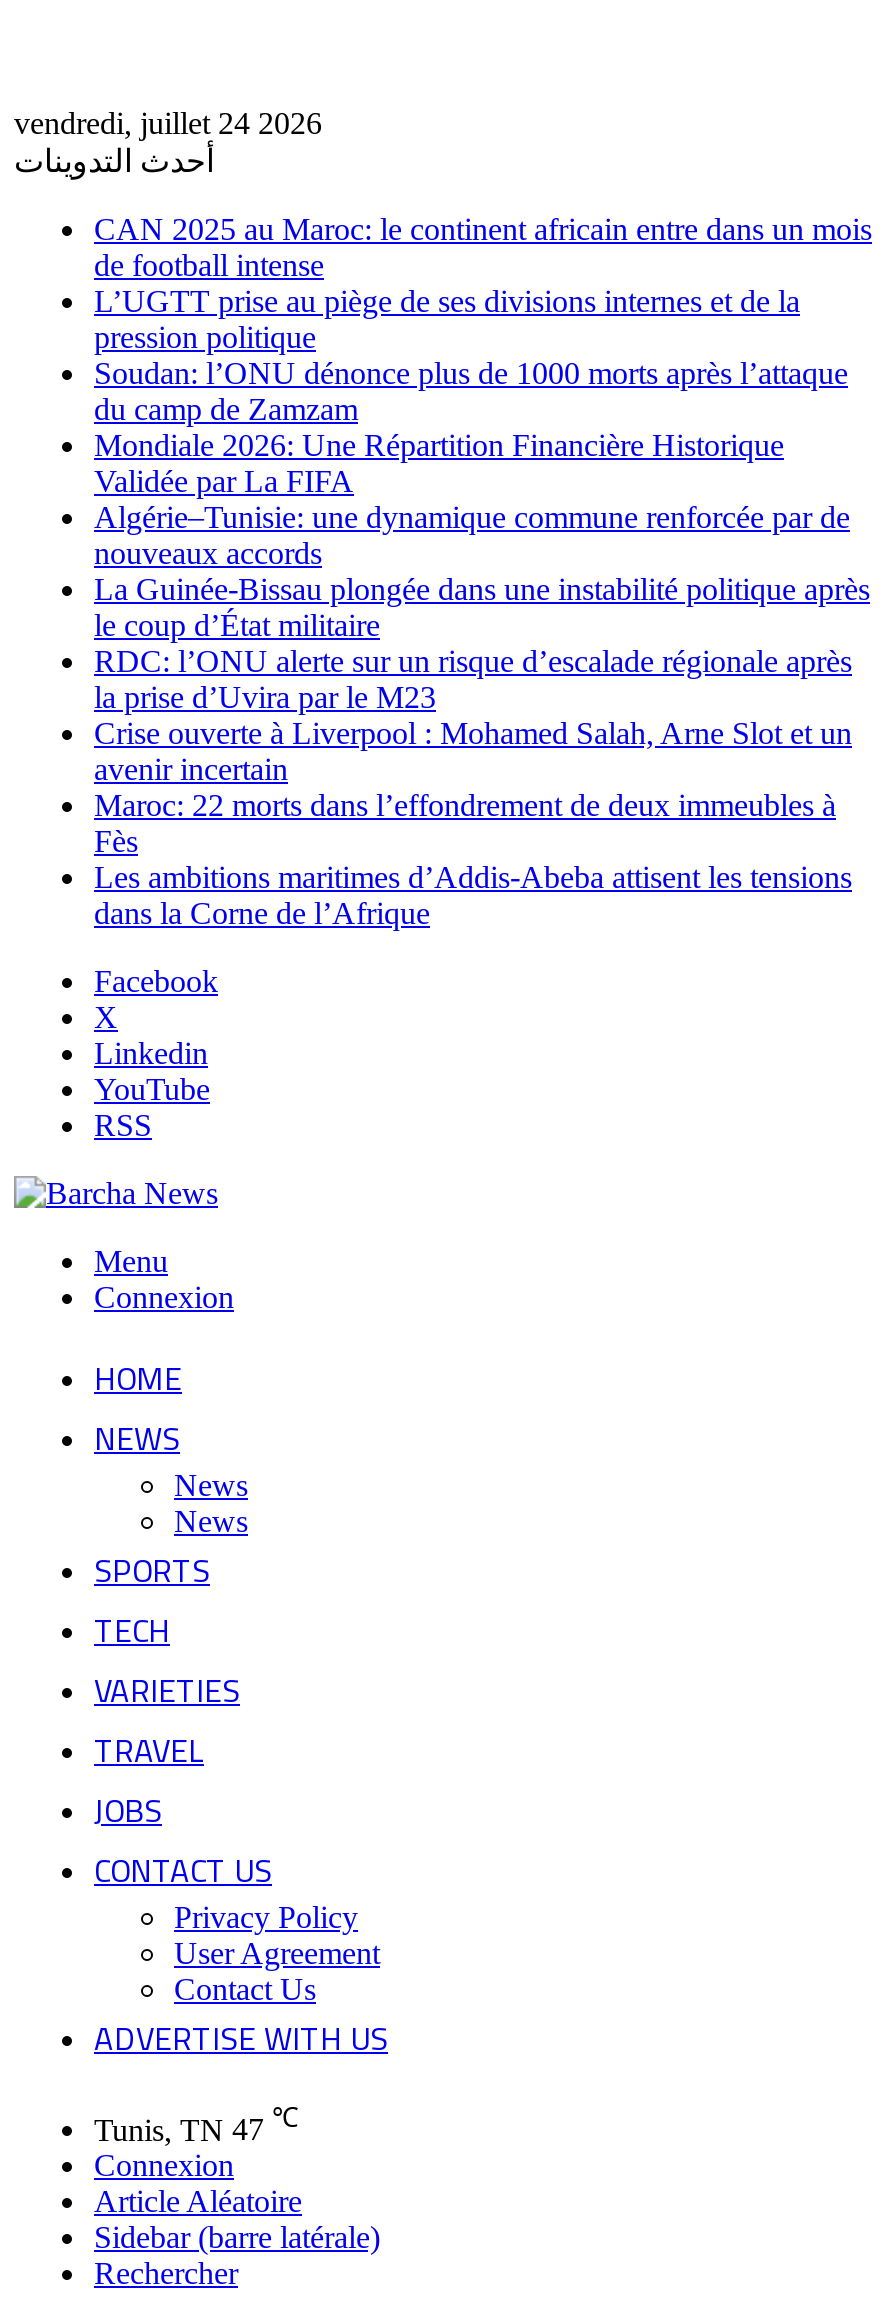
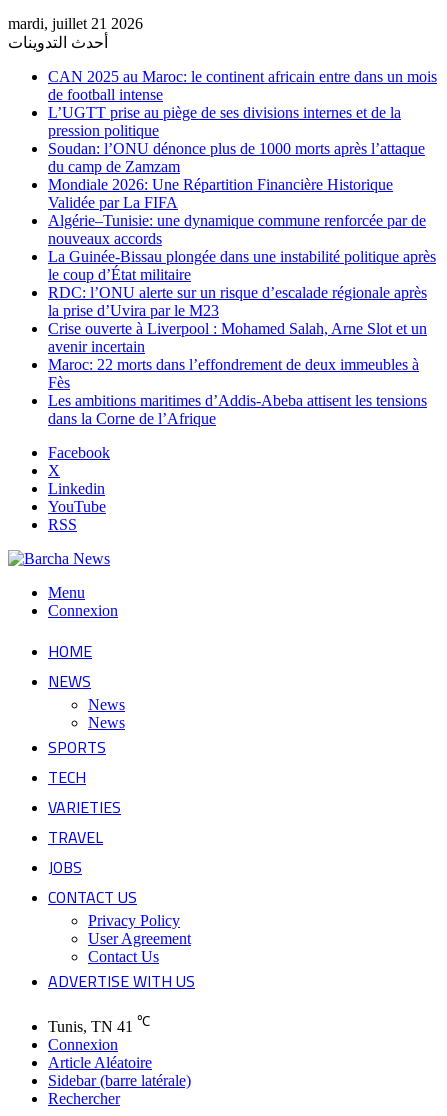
- vendredi, juillet 24 2026
+ mardi, juillet 21 2026

- Tunis, TN 47 ℃
+ Tunis, TN 41 ℃
